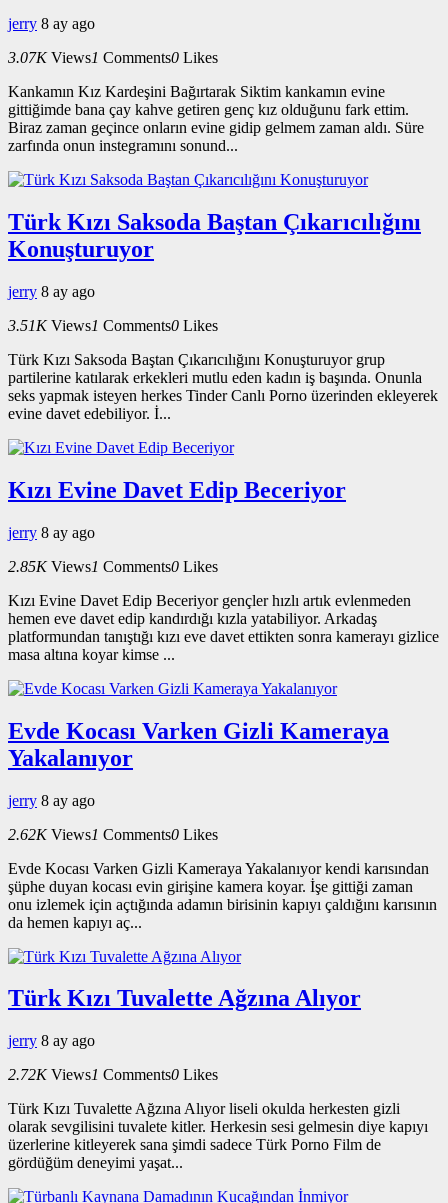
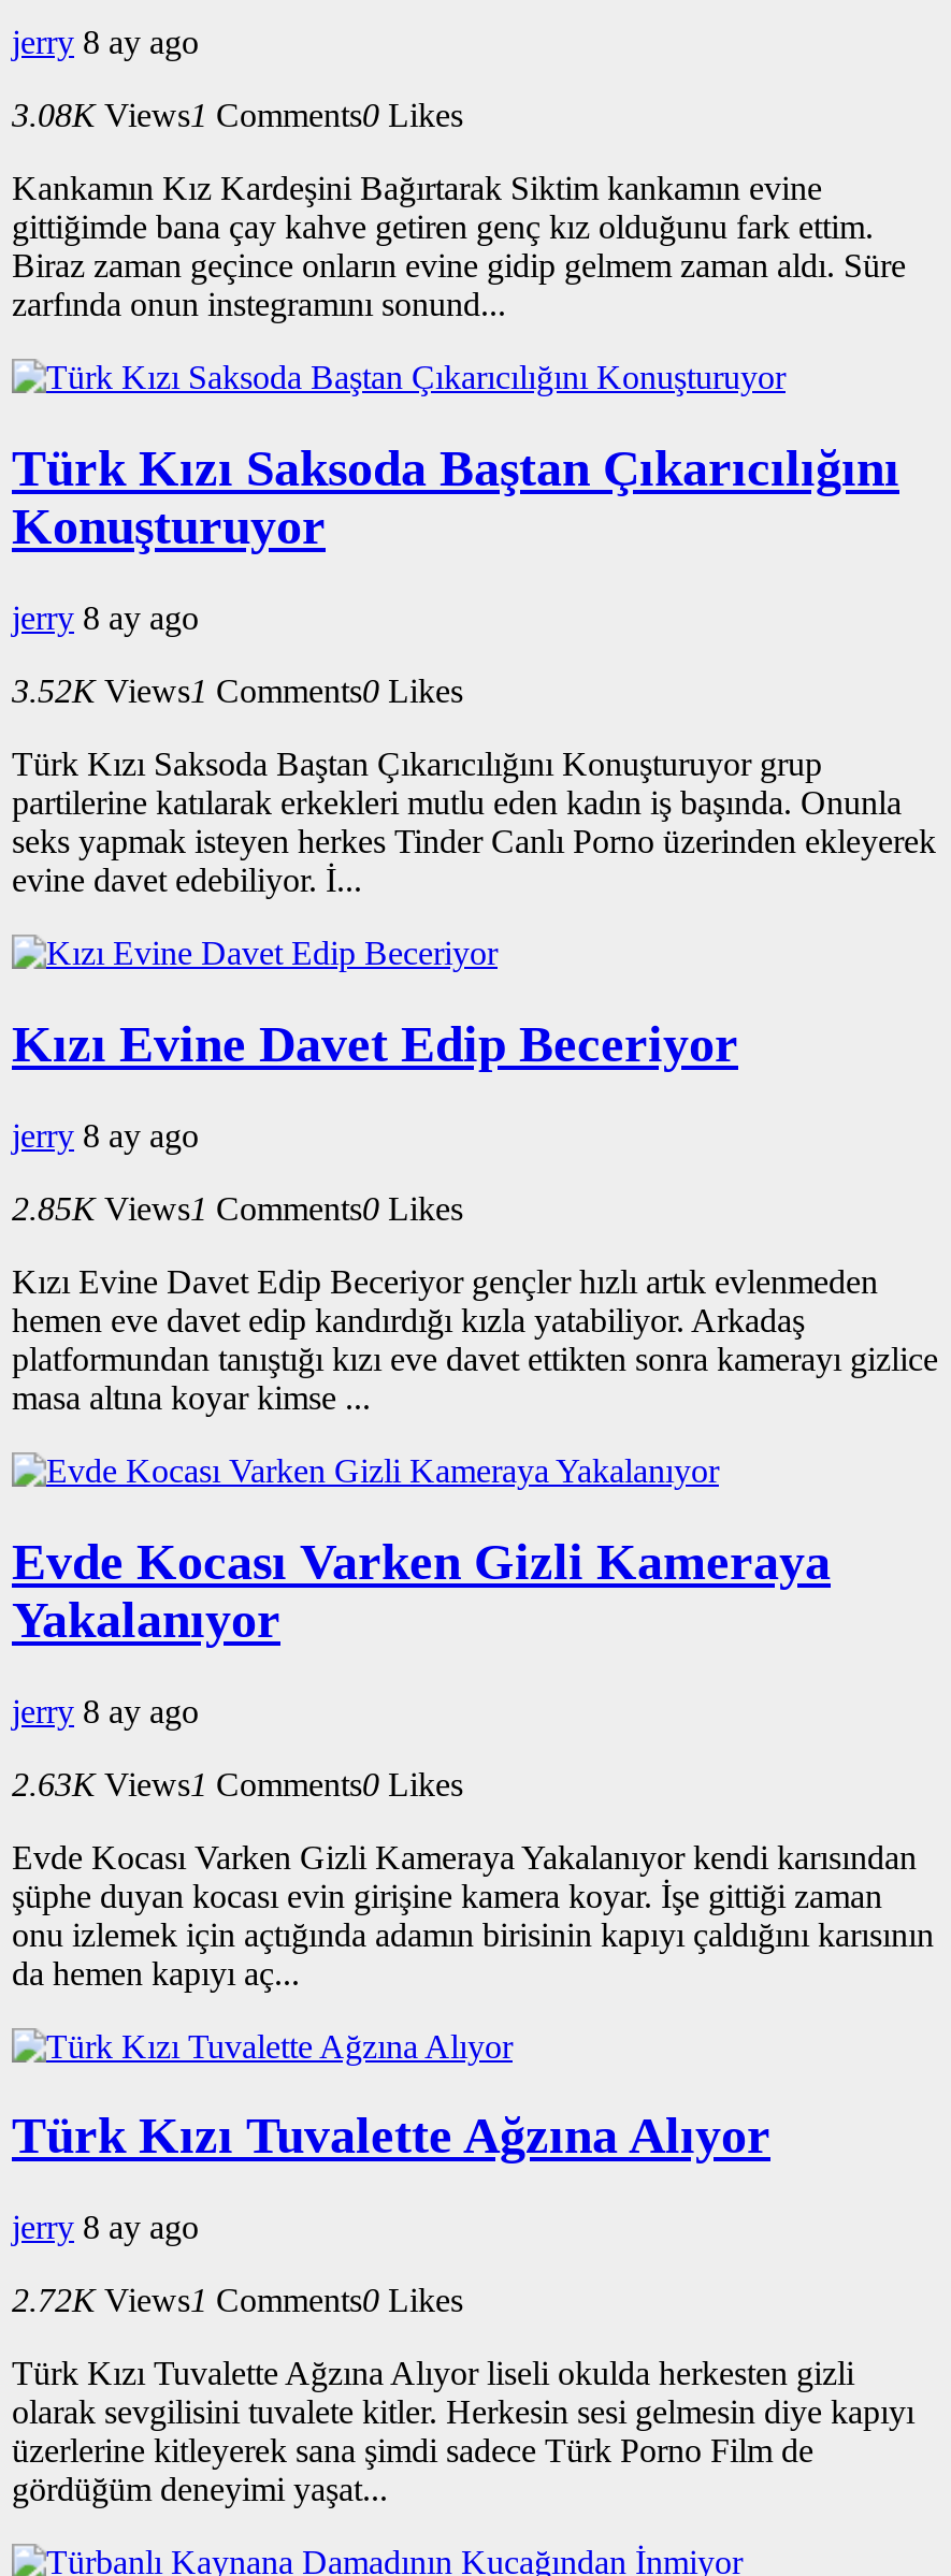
- 3.07K Views1 Comments0 Likes
+ 3.08K Views1 Comments0 Likes

- 3.51K Views1 Comments0 Likes
+ 3.52K Views1 Comments0 Likes

- 2.62K Views1 Comments0 Likes
+ 2.63K Views1 Comments0 Likes
